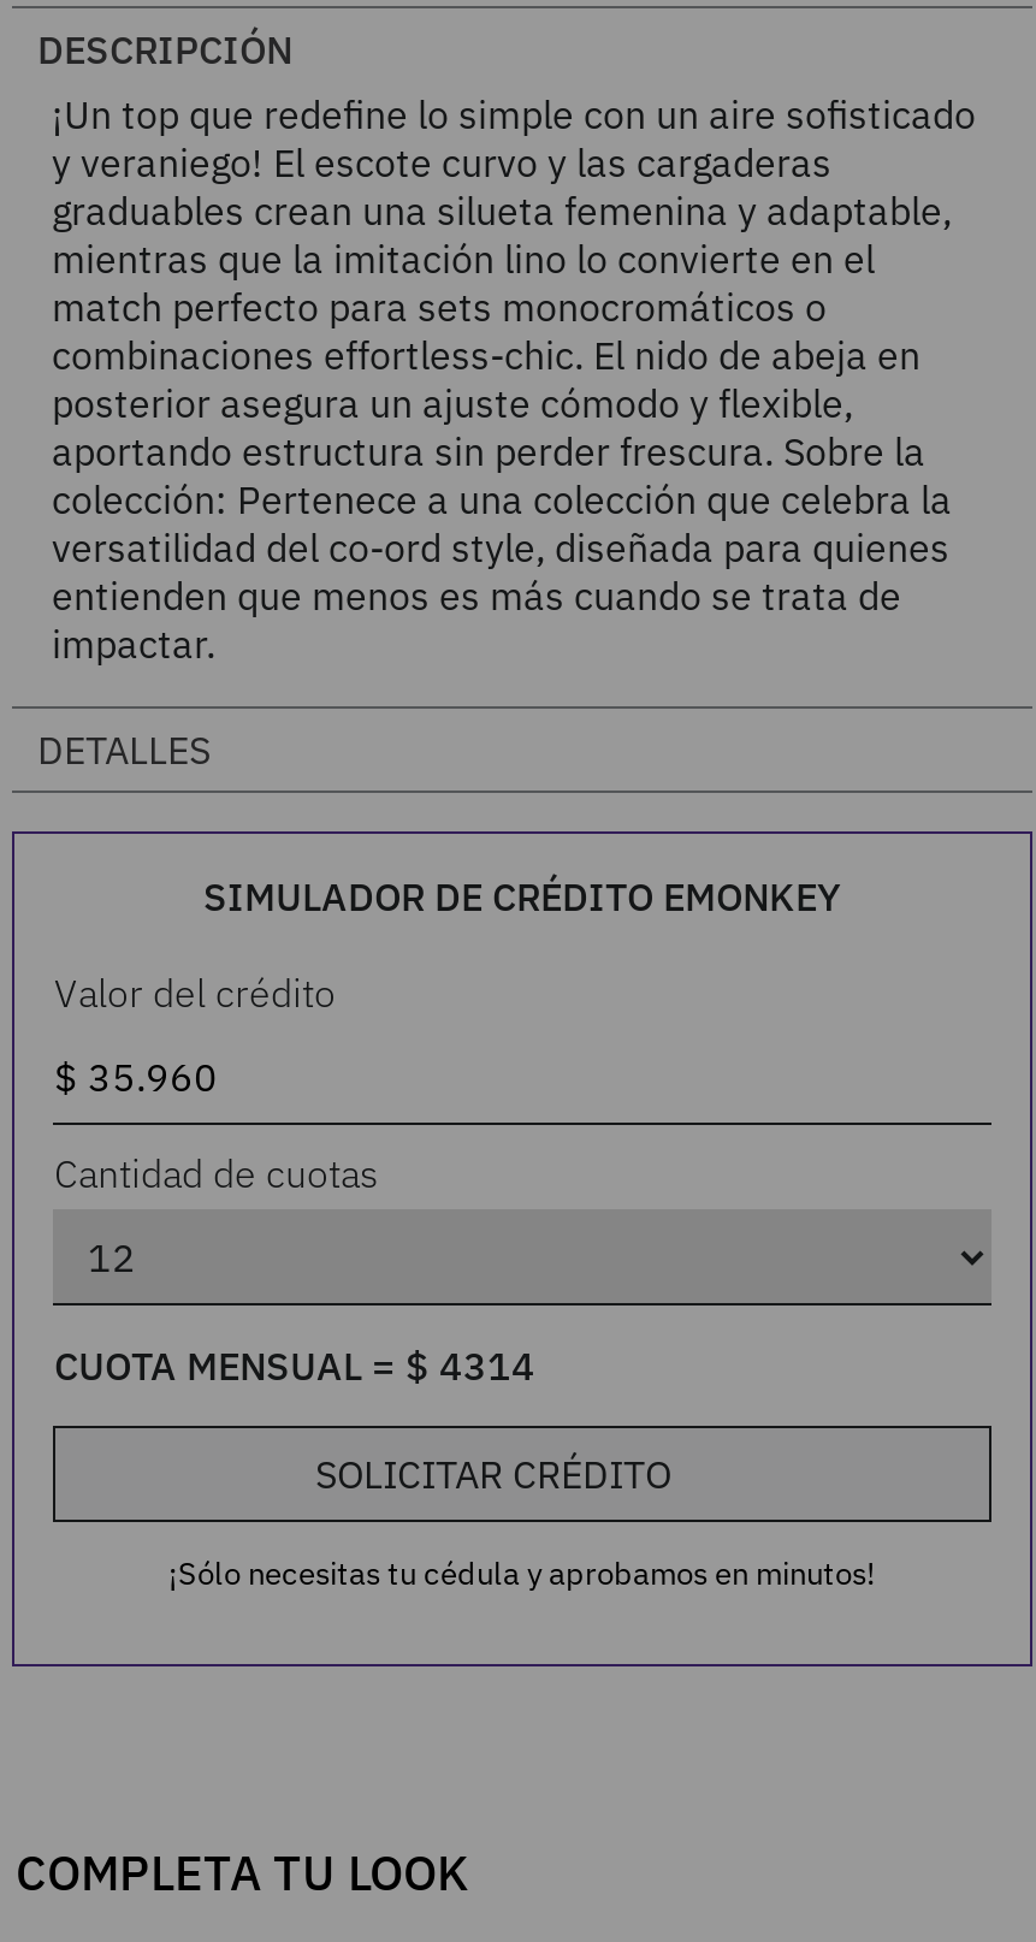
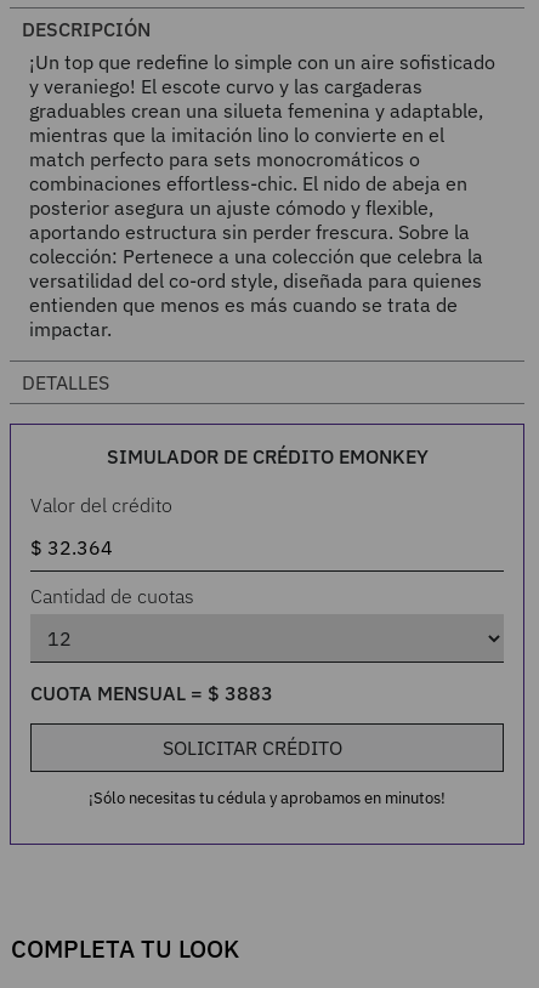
- CUOTA MENSUAL = $ 4314
+ CUOTA MENSUAL = $ 3883
